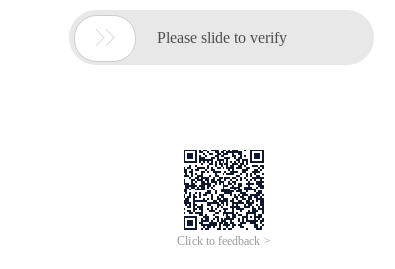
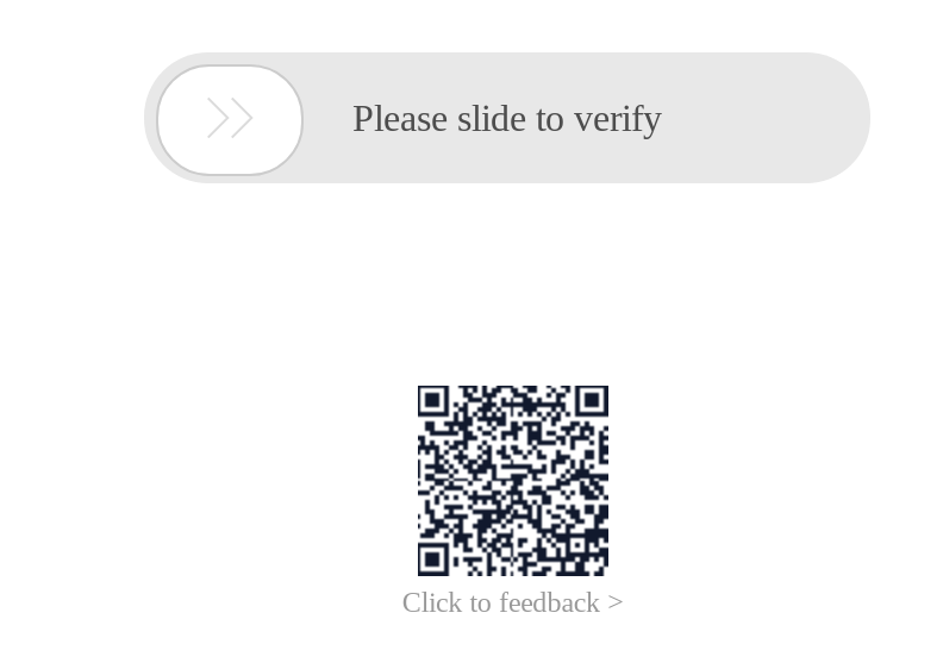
- [image]
+ [image]
